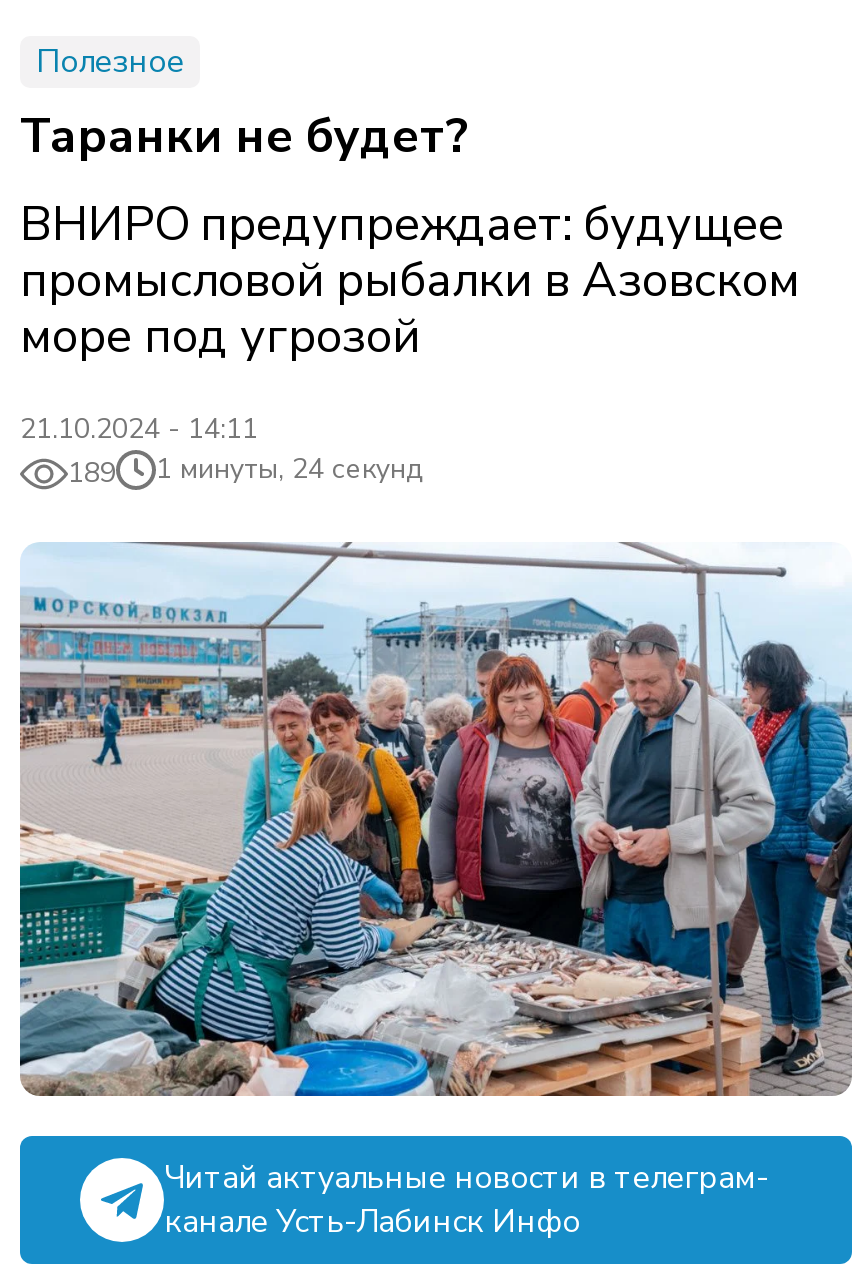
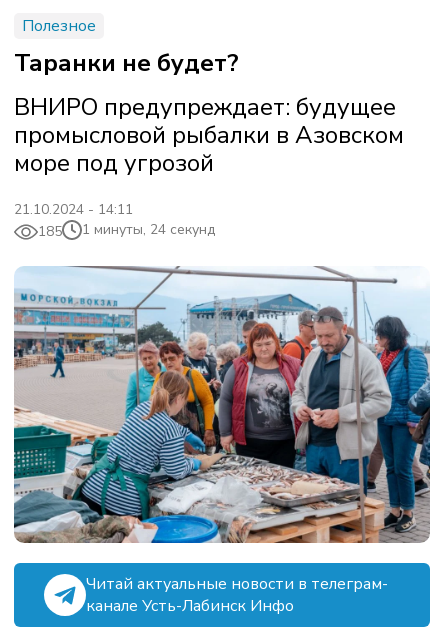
- 189 1 минуты, 24 секунд
+ 185 1 минуты, 24 секунд
